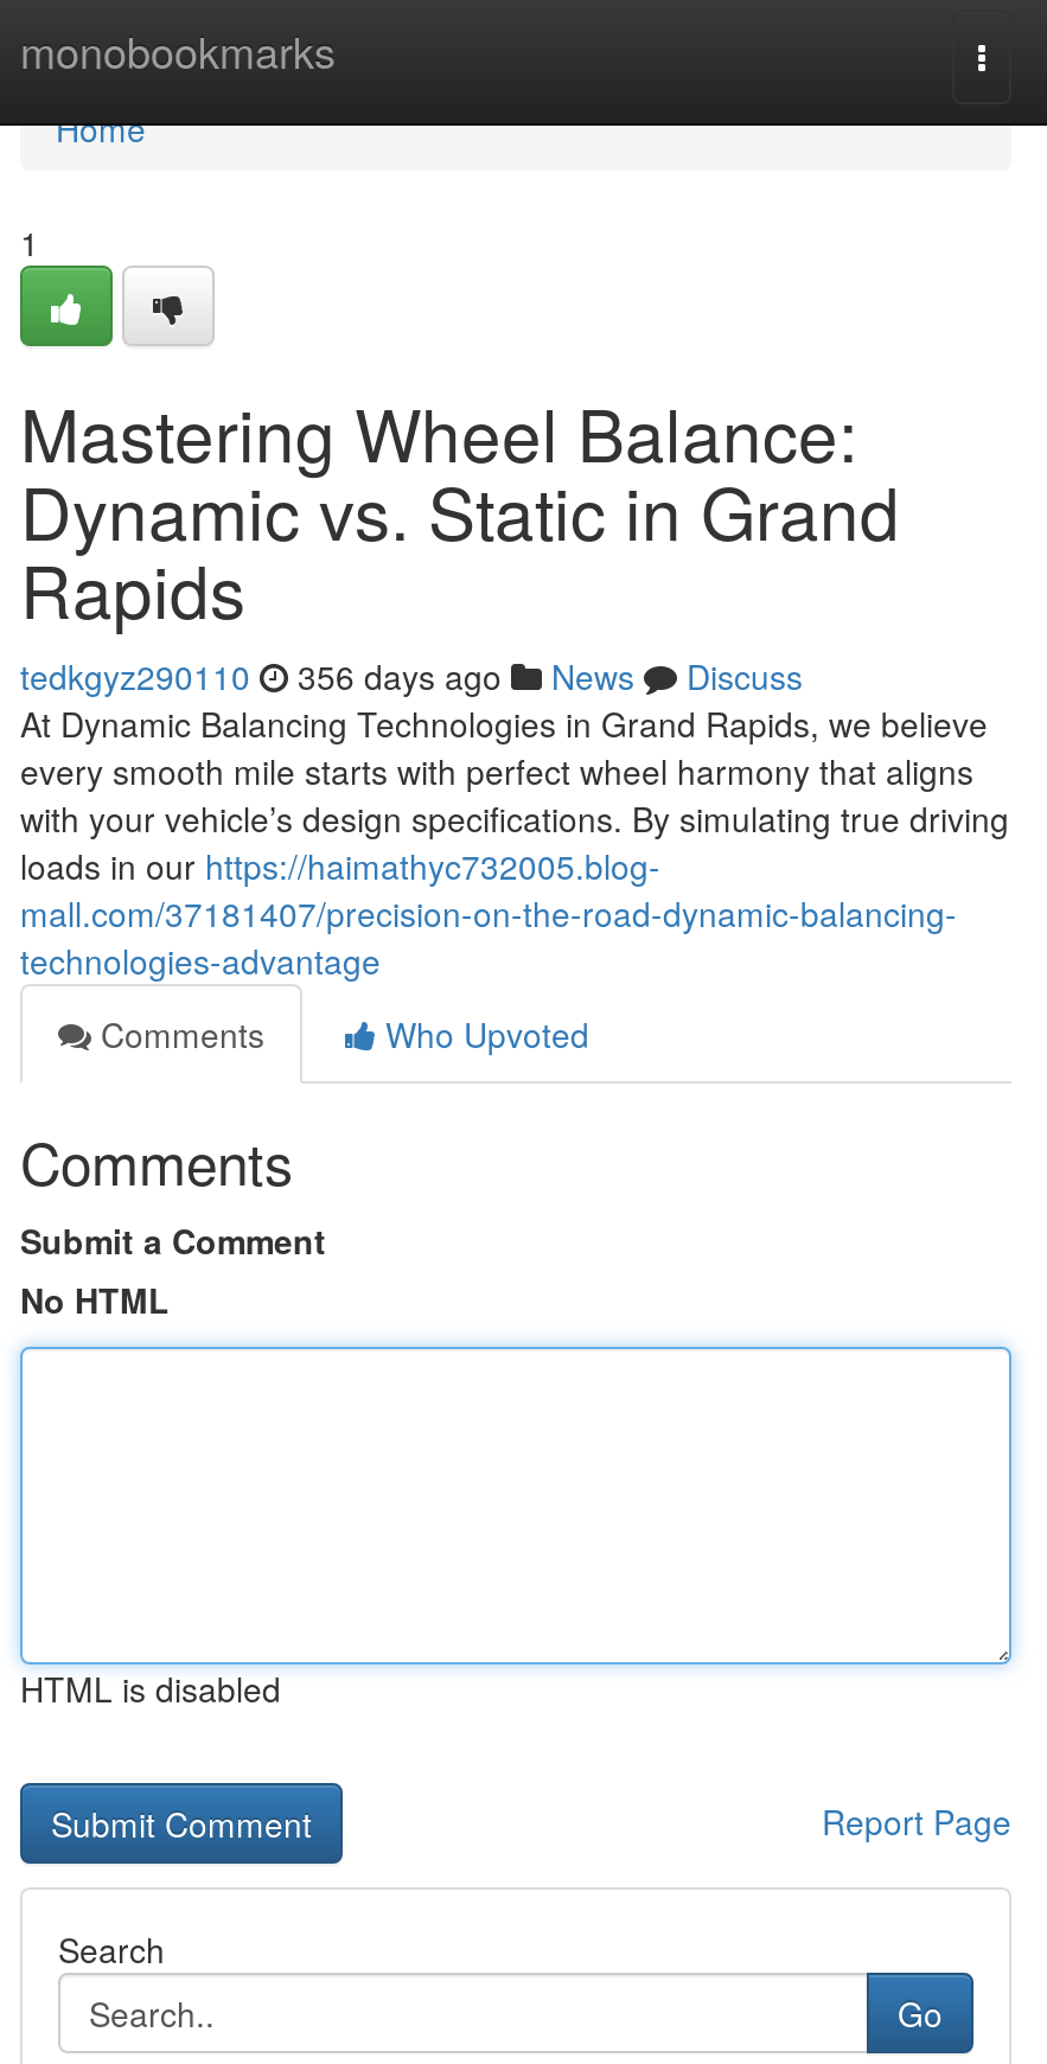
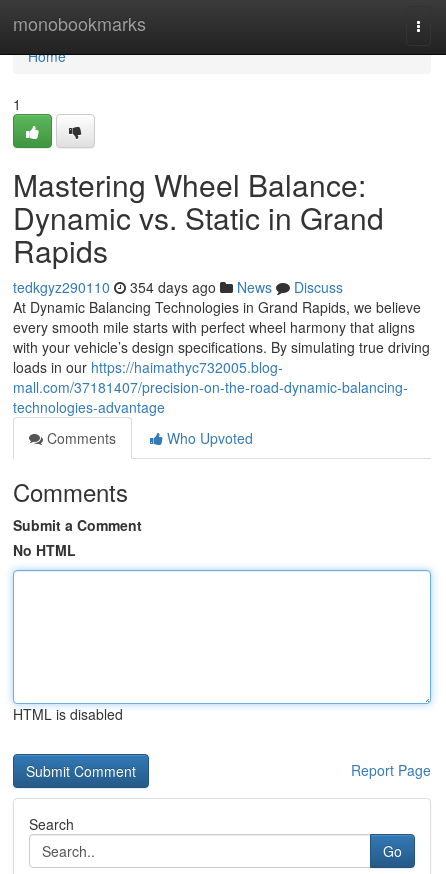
- tedkgyz290110 356 days ago News Discuss
+ tedkgyz290110 354 days ago News Discuss
